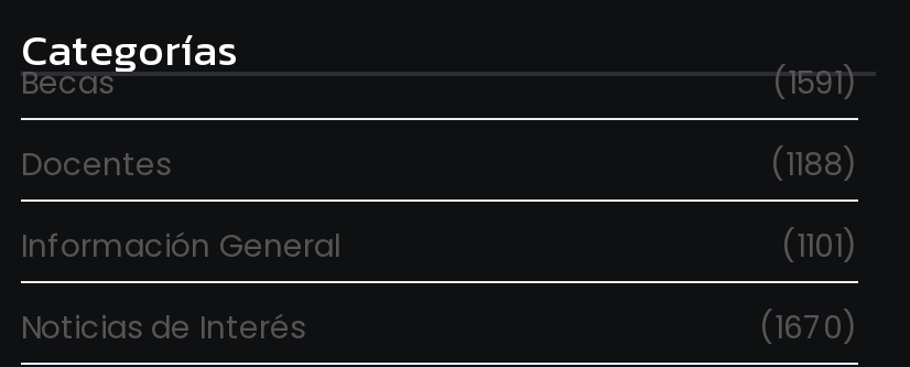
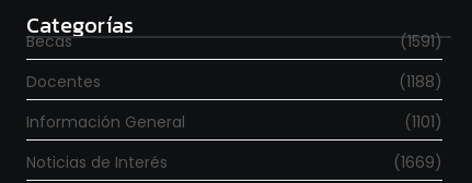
- (1670)
+ (1669)
